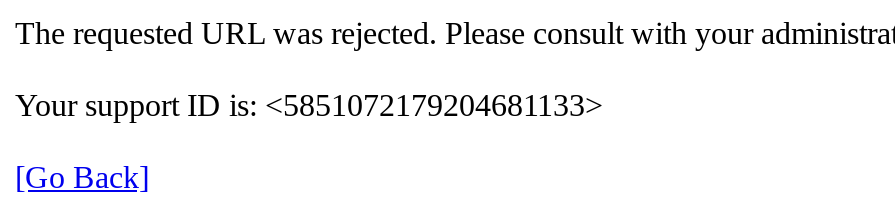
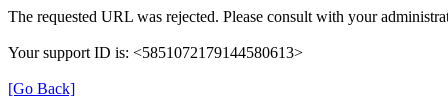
- Your support ID is: <5851072179204681133>
+ Your support ID is: <5851072179144580613>
